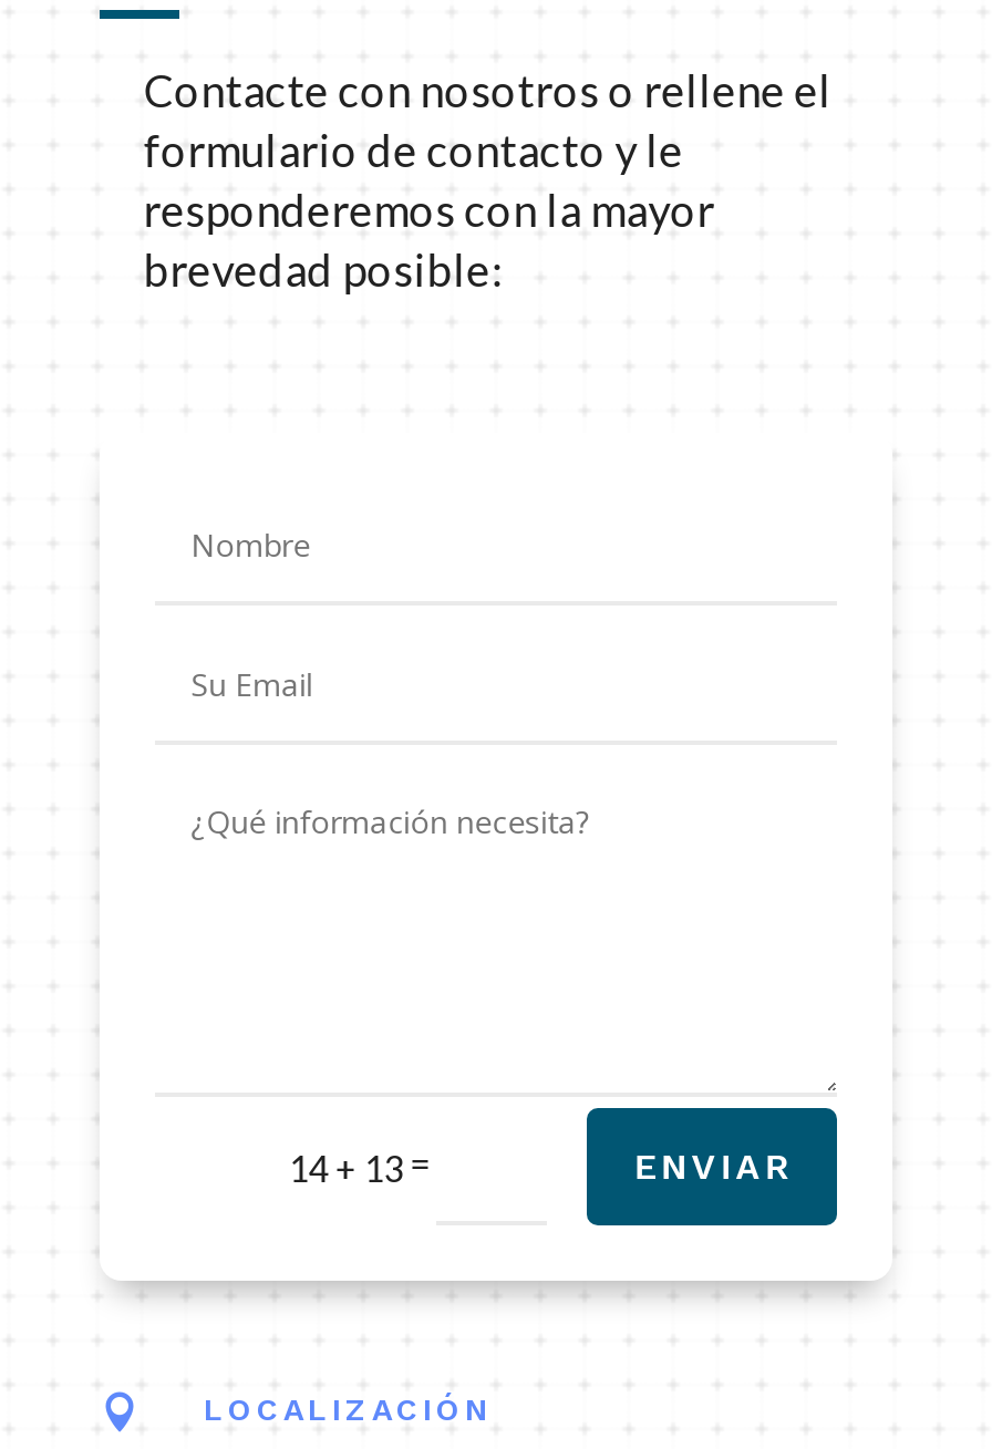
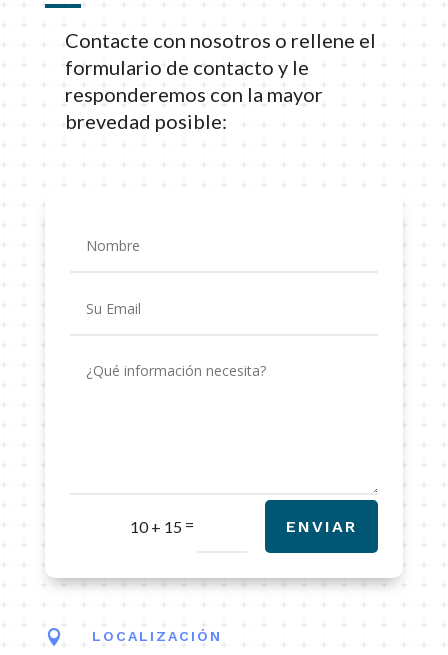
- 14 + 13 =
+ 10 + 15 =
